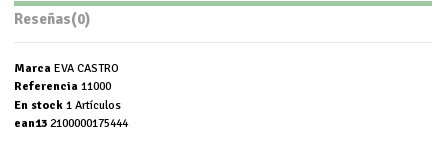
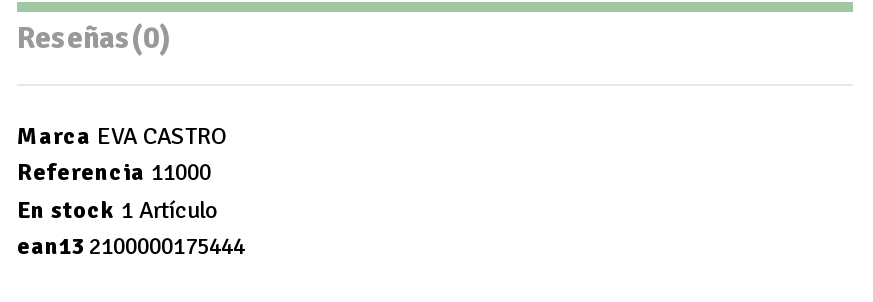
- En stock 1 Artículos
+ En stock 1 Artículo
